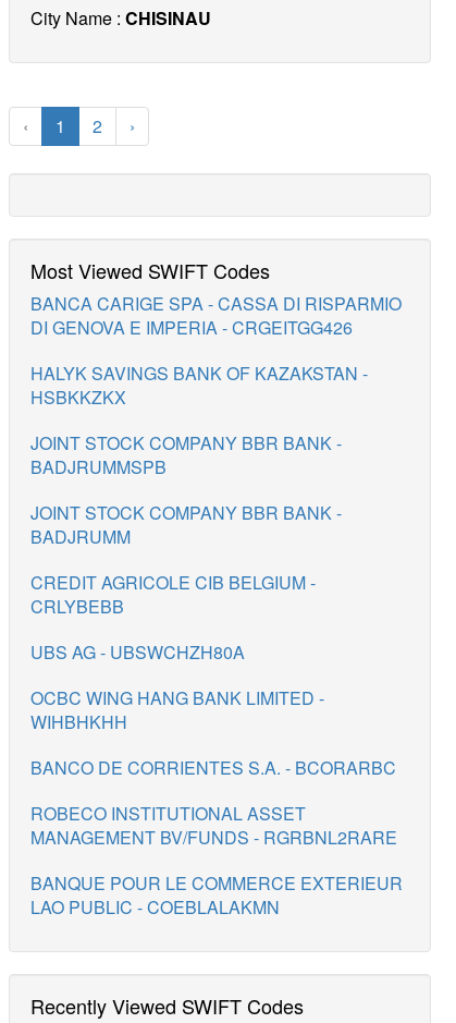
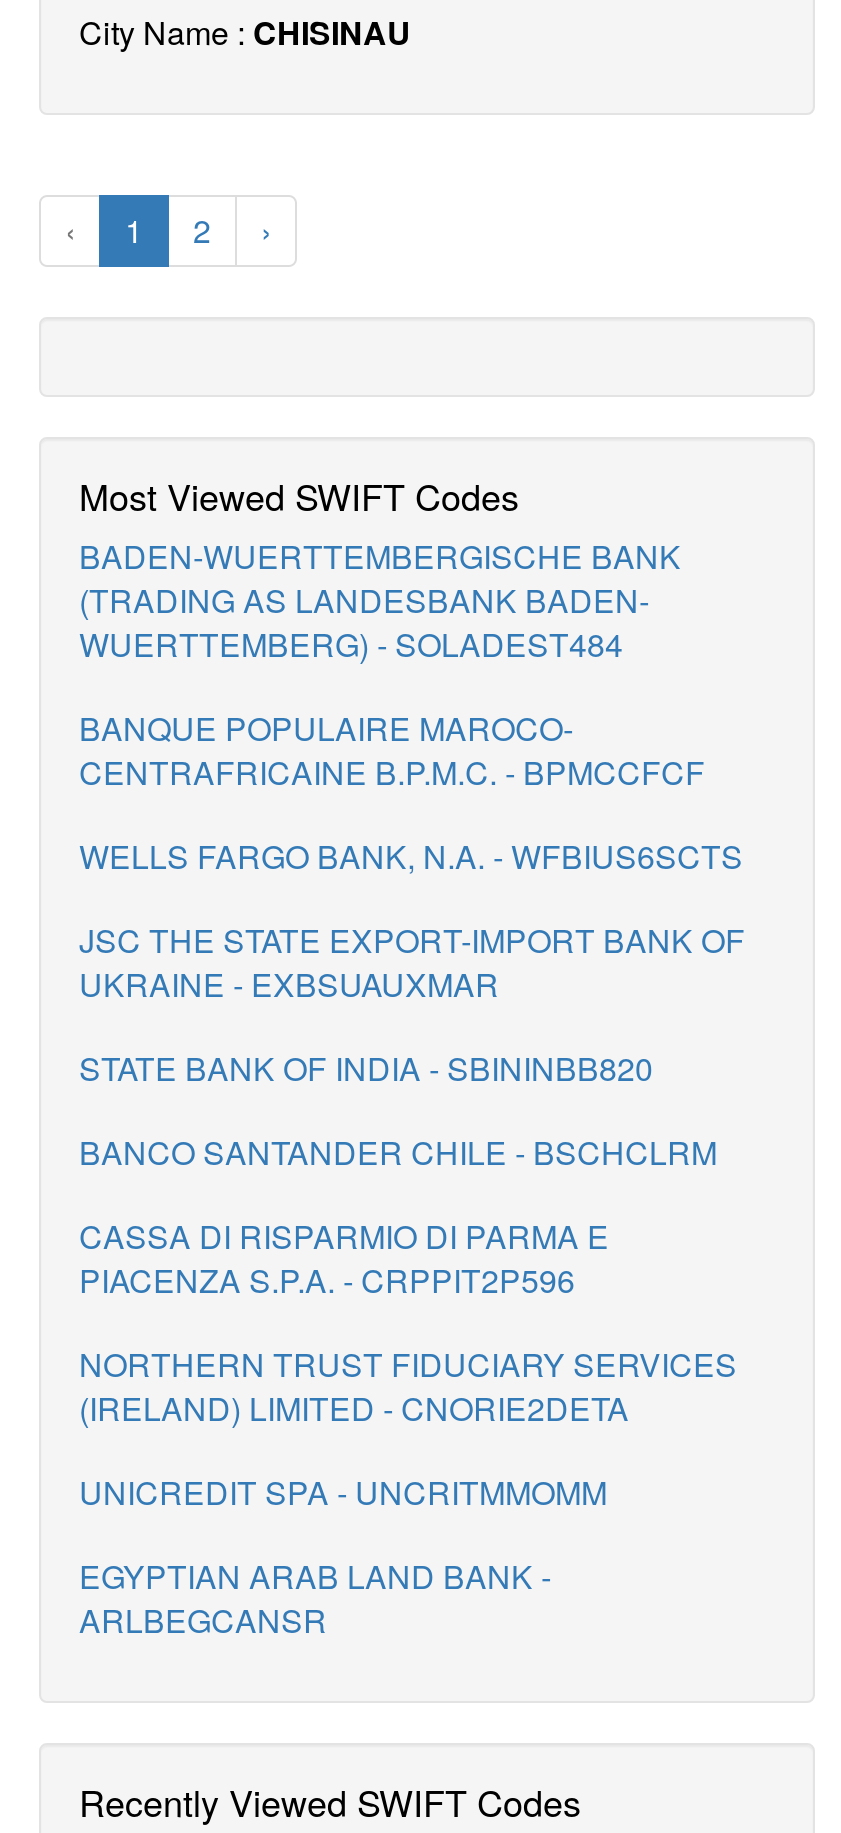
- BANCA CARIGE SPA - CASSA DI RISPARMIO
- DI GENOVA E IMPERIA - CRGEITGG426
+ BADEN-WUERTTEMBERGISCHE BANK
+ (TRADING AS LANDESBANK BADEN-
+ WUERTTEMBERG) - SOLADEST484

- HALYK SAVINGS BANK OF KAZAKSTAN -
- HSBKKZKX
+ BANQUE POPULAIRE MAROCO-
+ CENTRAFRICAINE B.P.M.C. - BPMCCFCF

- JOINT STOCK COMPANY BBR BANK -
- BADJRUMMSPB
+ WELLS FARGO BANK, N.A. - WFBIUS6SCTS

- JOINT STOCK COMPANY BBR BANK -
- BADJRUMM
+ JSC THE STATE EXPORT-IMPORT BANK OF
+ UKRAINE - EXBSUAUXMAR

- CREDIT AGRICOLE CIB BELGIUM -
- CRLYBEBB
+ STATE BANK OF INDIA - SBININBB820

- UBS AG - UBSWCHZH80A
+ BANCO SANTANDER CHILE - BSCHCLRM

- OCBC WING HANG BANK LIMITED -
- WIHBHKHH
+ CASSA DI RISPARMIO DI PARMA E
+ PIACENZA S.P.A. - CRPPIT2P596

- BANCO DE CORRIENTES S.A. - BCORARBC
+ NORTHERN TRUST FIDUCIARY SERVICES
+ (IRELAND) LIMITED - CNORIE2DETA

- ROBECO INSTITUTIONAL ASSET
- MANAGEMENT BV/FUNDS - RGRBNL2RARE
+ UNICREDIT SPA - UNCRITMMOMM

- BANQUE POUR LE COMMERCE EXTERIEUR
- LAO PUBLIC - COEBLALAKMN
+ EGYPTIAN ARAB LAND BANK -
+ ARLBEGCANSR
